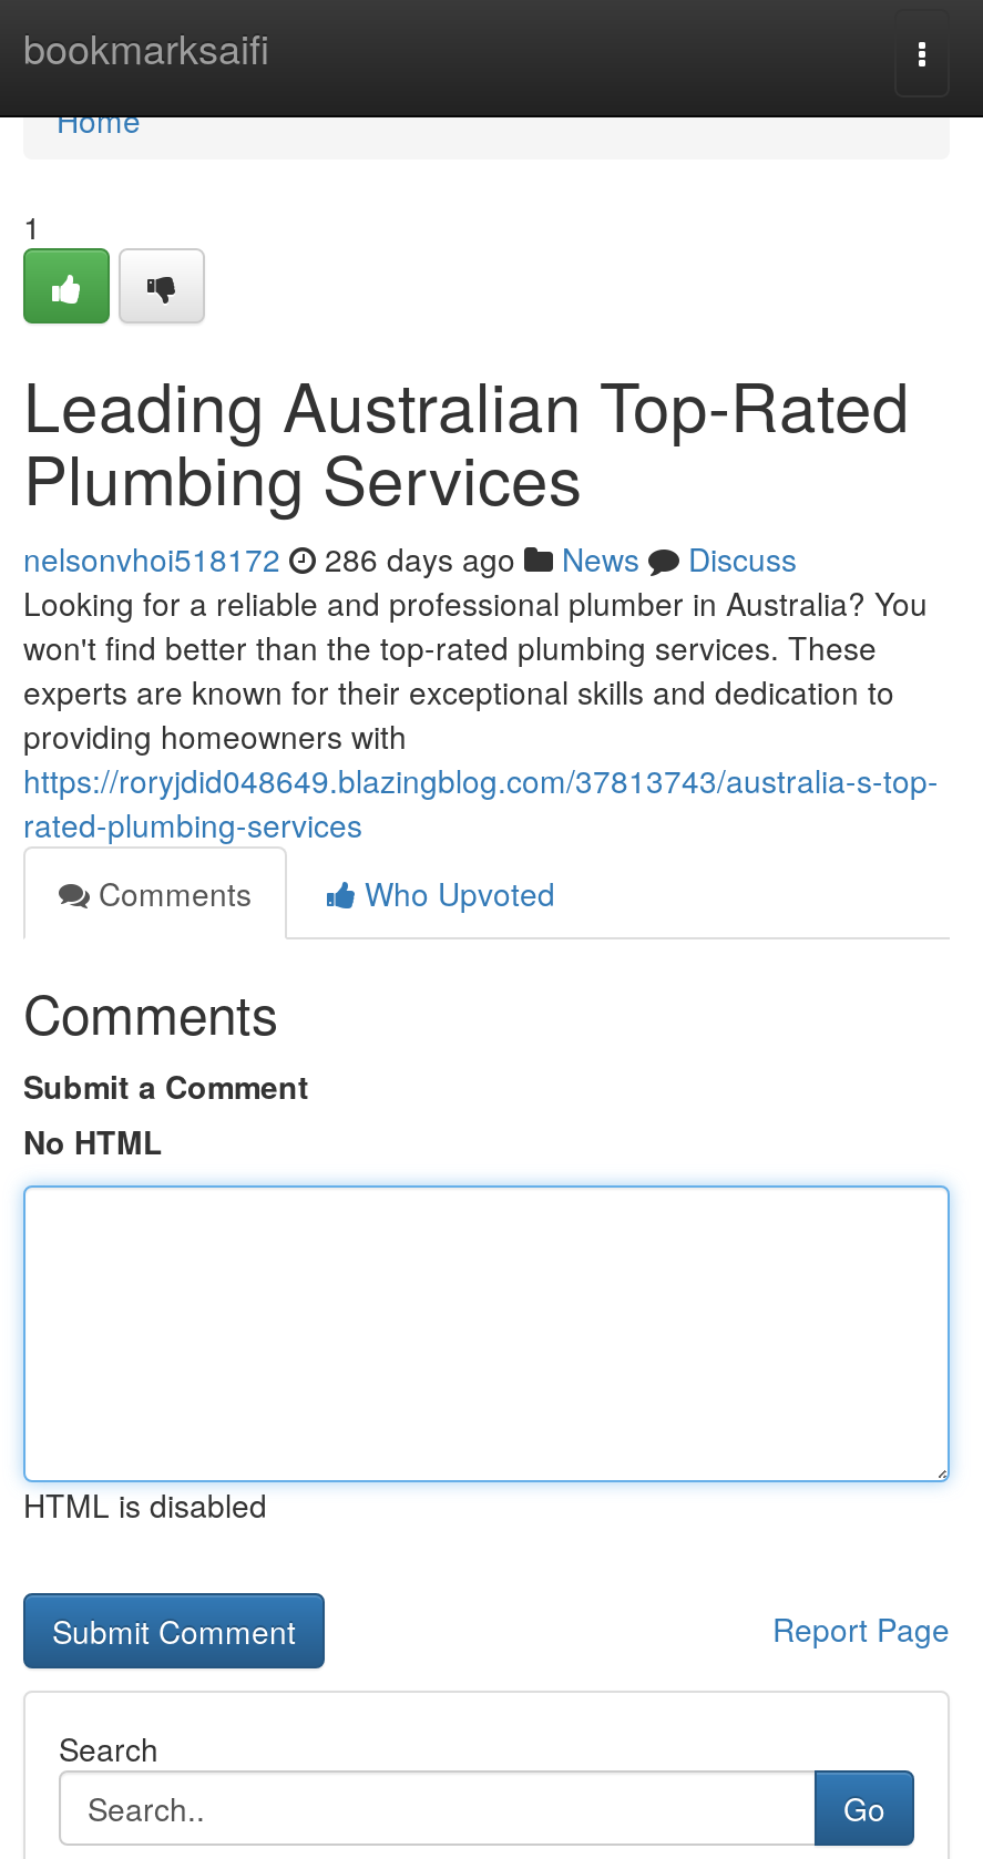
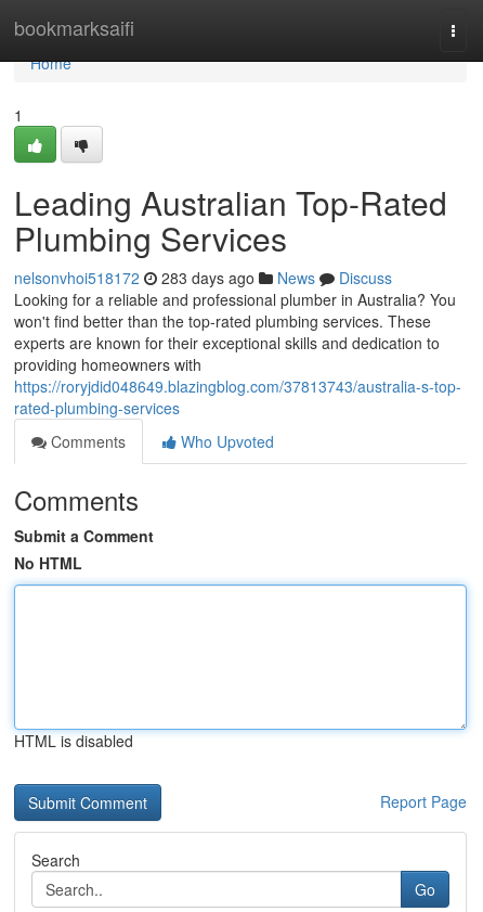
- nelsonvhoi518172 286 days ago News Discuss
+ nelsonvhoi518172 283 days ago News Discuss
